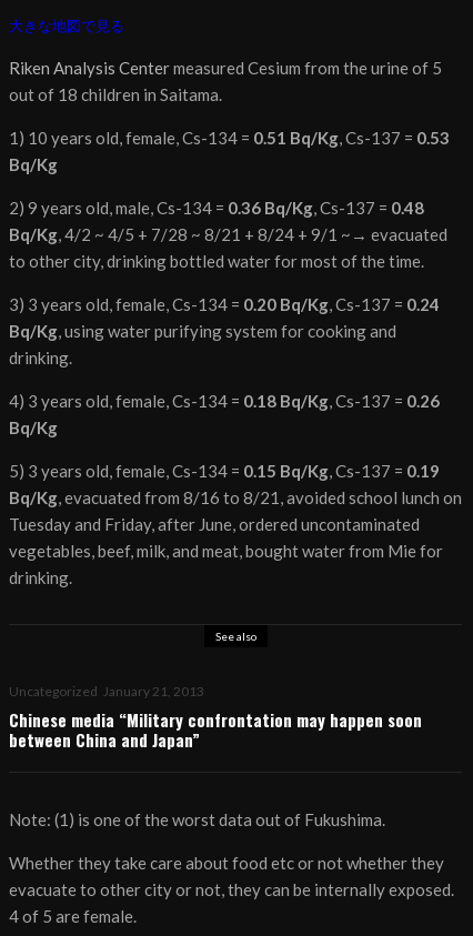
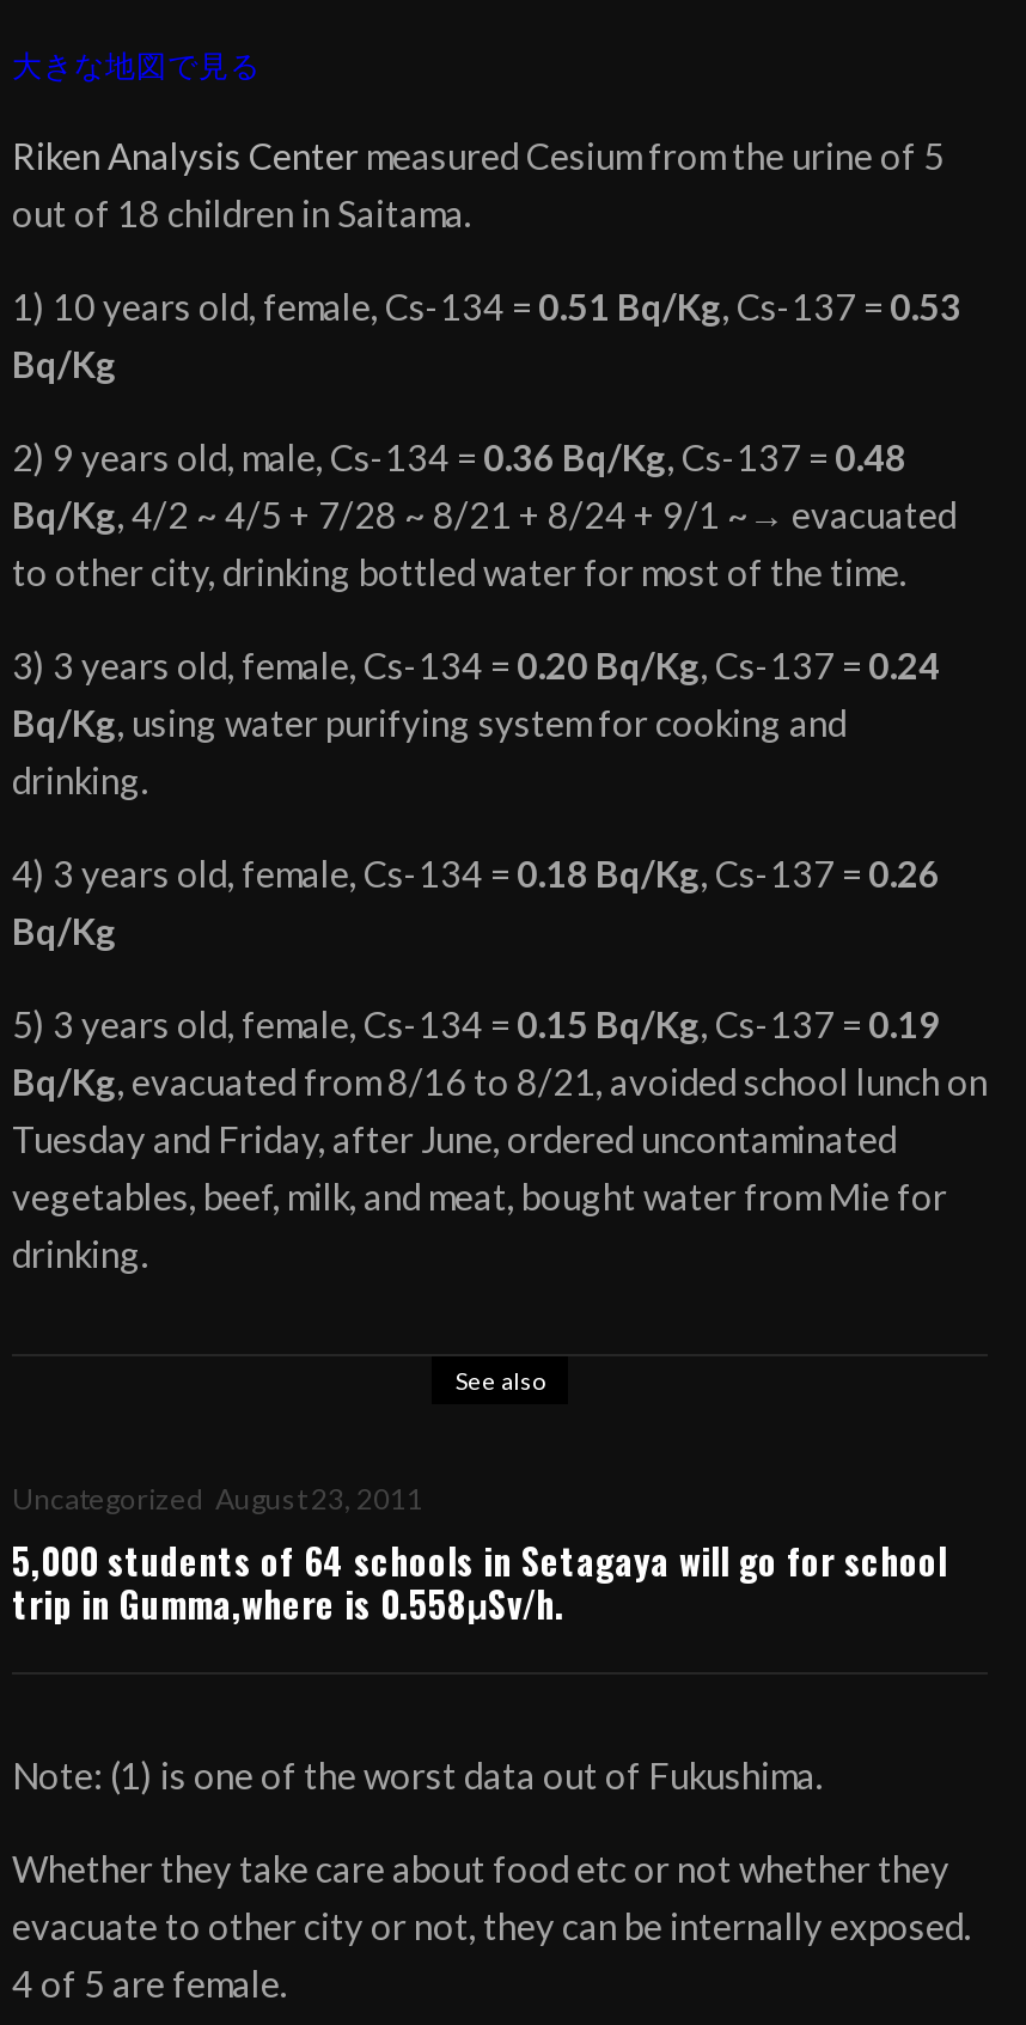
- Uncategorized January 21, 2013
- Chinese media “Military confrontation may happen soon
- between China and Japan”
+ Uncategorized August 23, 2011
+ 5,000 students of 64 schools in Setagaya will go for school
+ trip in Gumma,where is 0.558μSv/h.
